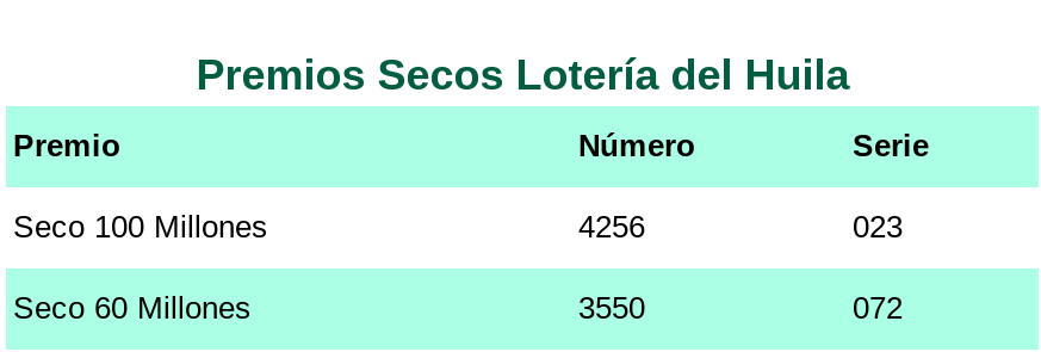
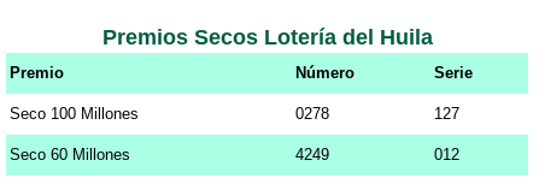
- 4256
+ 0278

- 023
+ 127

- 3550
+ 4249

- 072
+ 012
